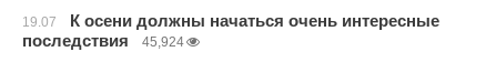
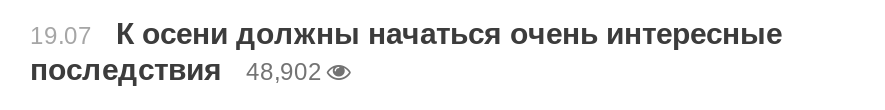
- последствия 45,924
+ последствия 48,902
